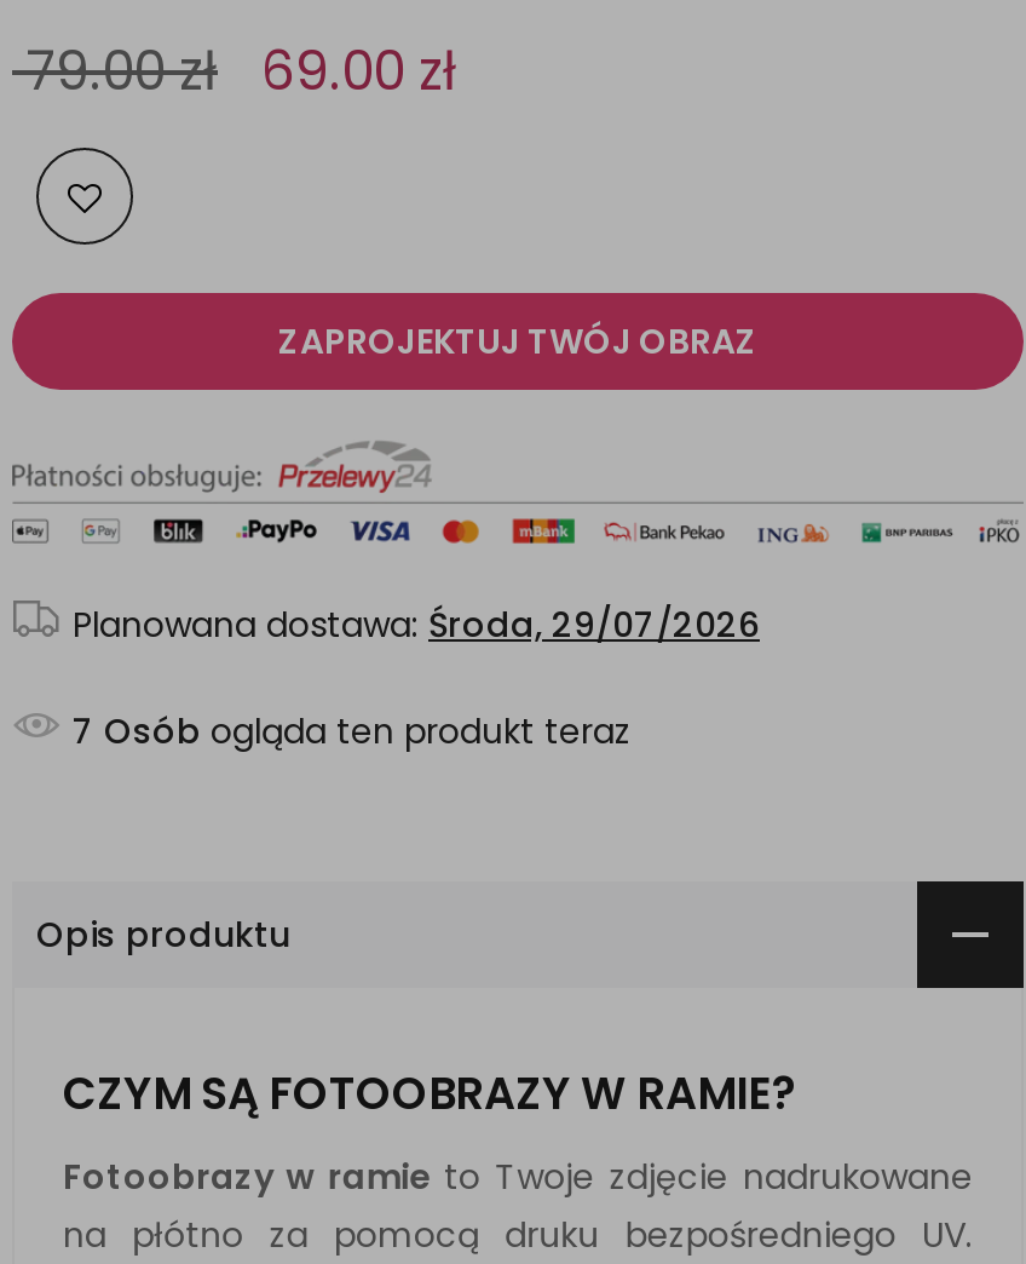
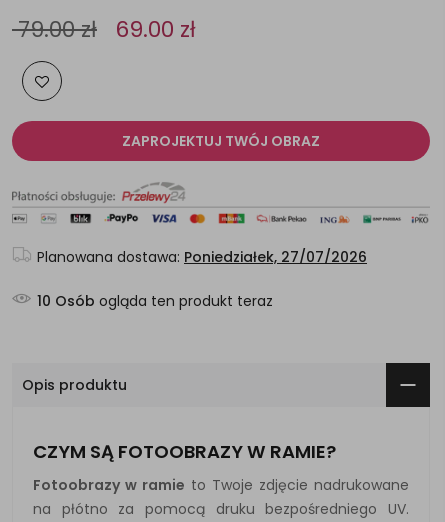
- Planowana dostawa: Środa, 29/07/2026
+ Planowana dostawa: Poniedziałek, 27/07/2026

- 7 Osób ogląda ten produkt teraz
+ 10 Osób ogląda ten produkt teraz
